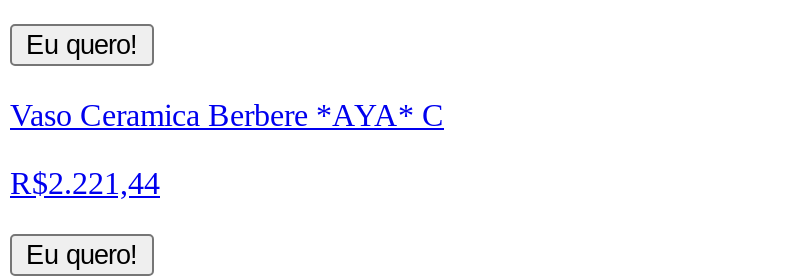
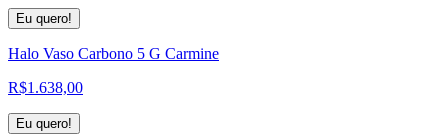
- Vaso Ceramica Berbere *AYA* C
+ Halo Vaso Carbono 5 G Carmine

- R$2.221,44
+ R$1.638,00
